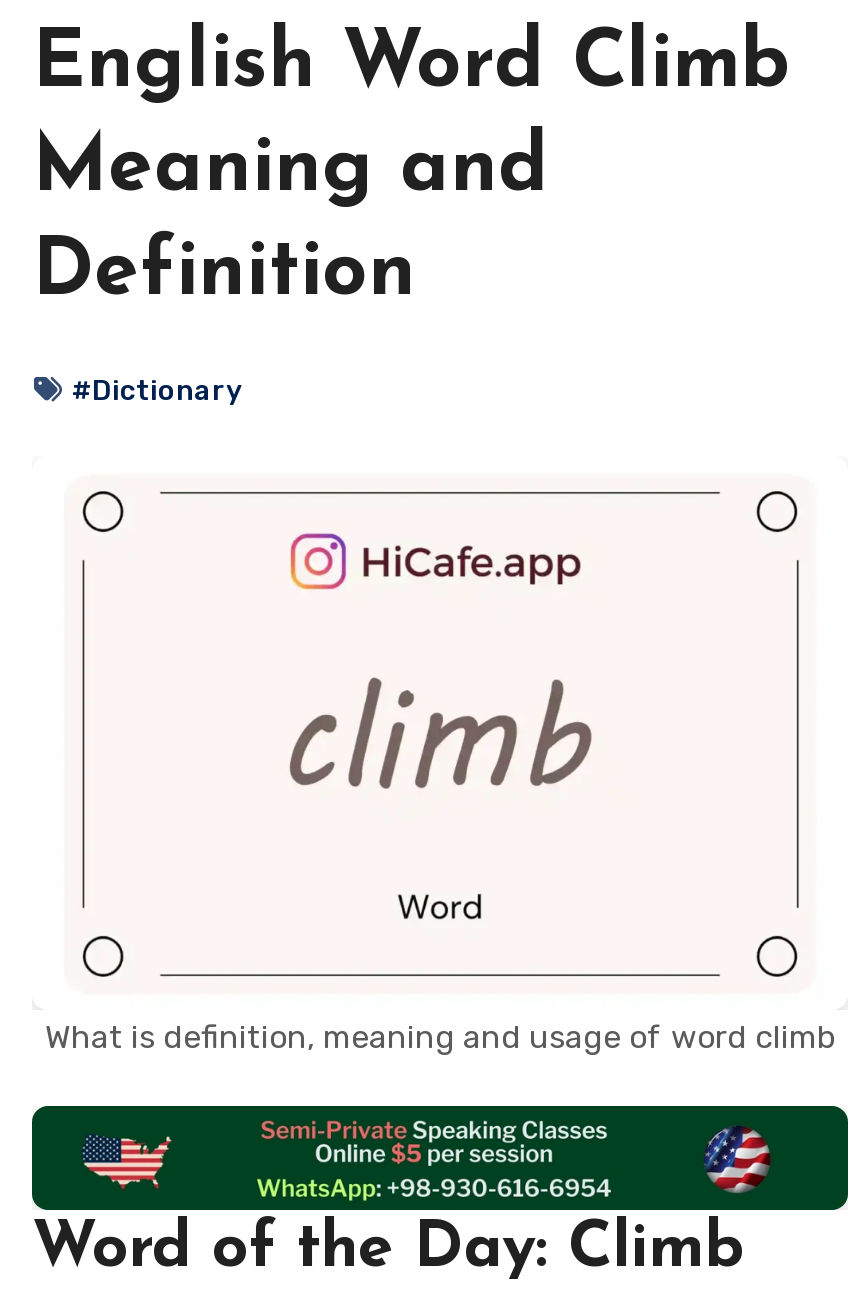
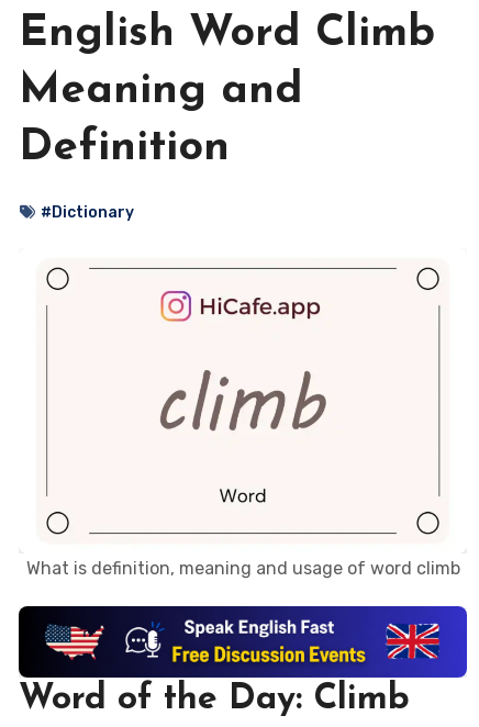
- [image]
+ [image]
